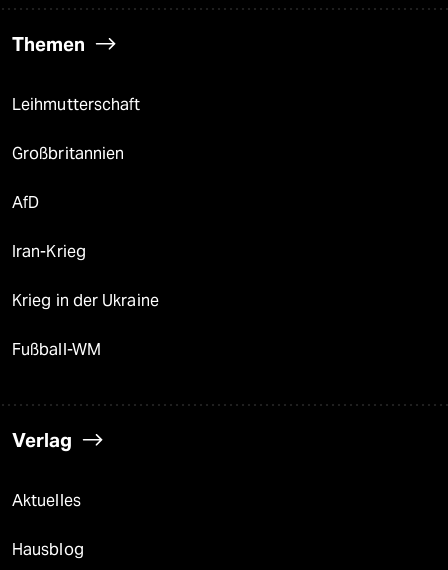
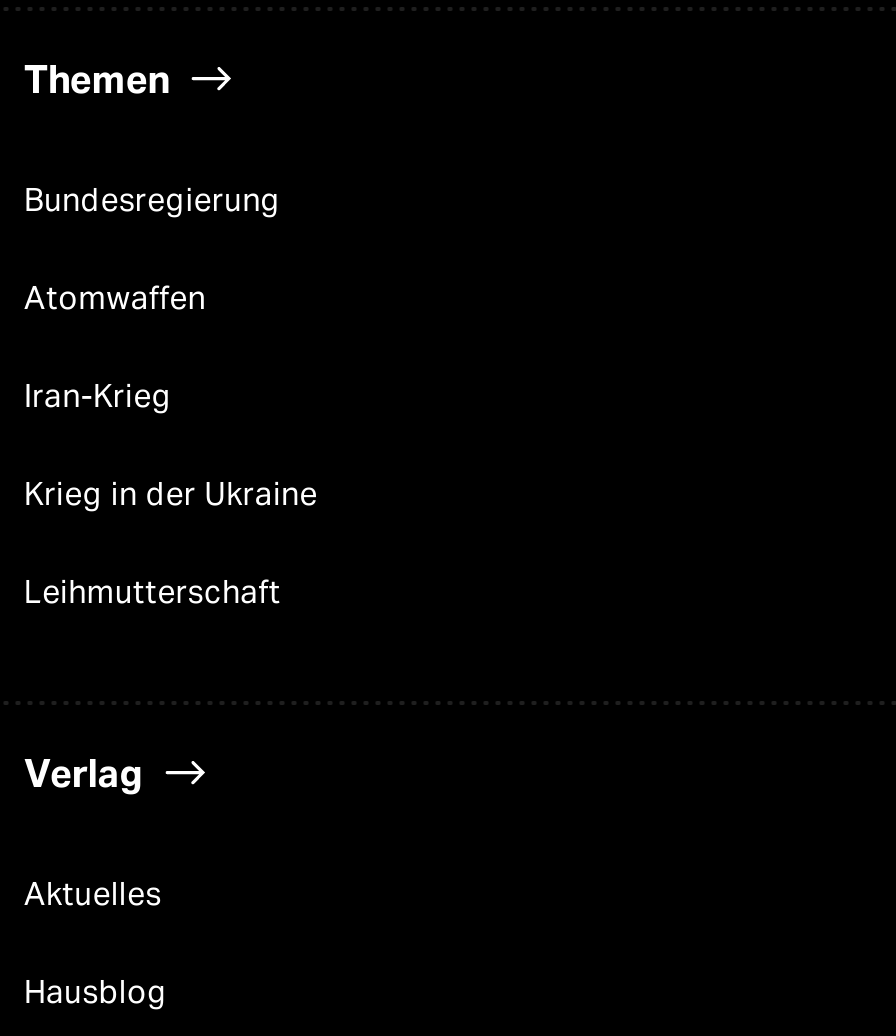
moved down: Leihmutterschaft

- Großbritannien
- AfD
+ Bundesregierung
+ Atomwaffen

- Fußball-WM
